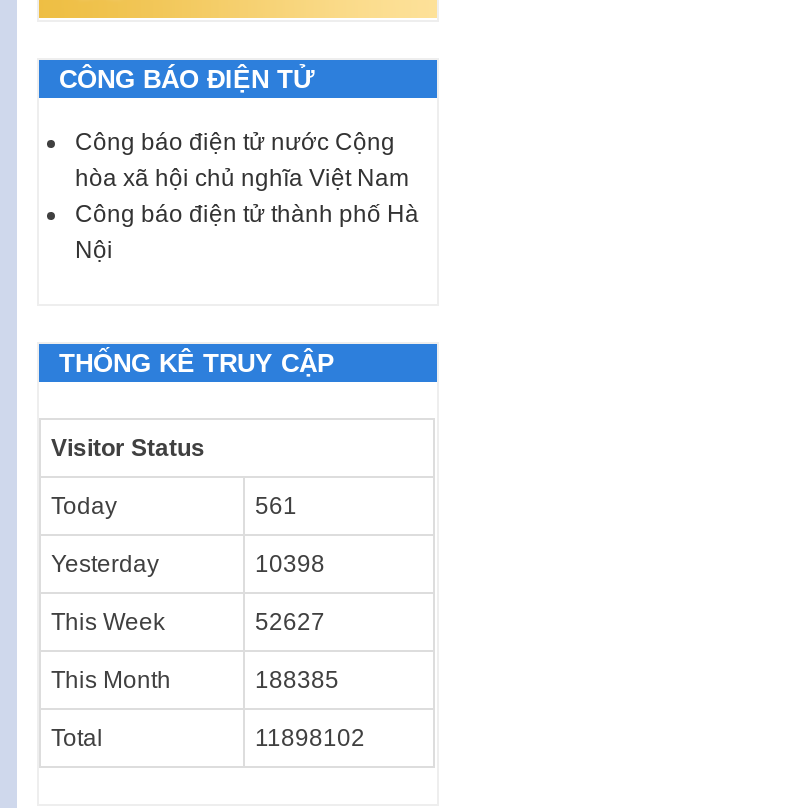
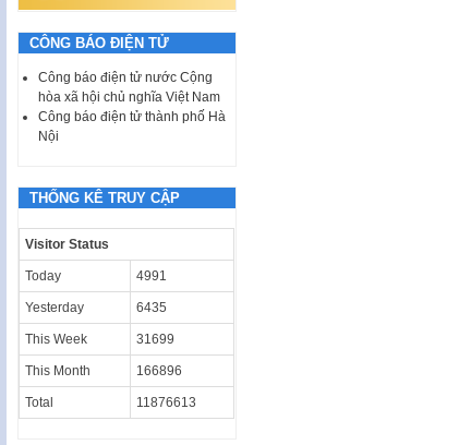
- 561
+ 4991

- 10398
+ 6435

- 52627
+ 31699

- 188385
+ 166896

- 11898102
+ 11876613
